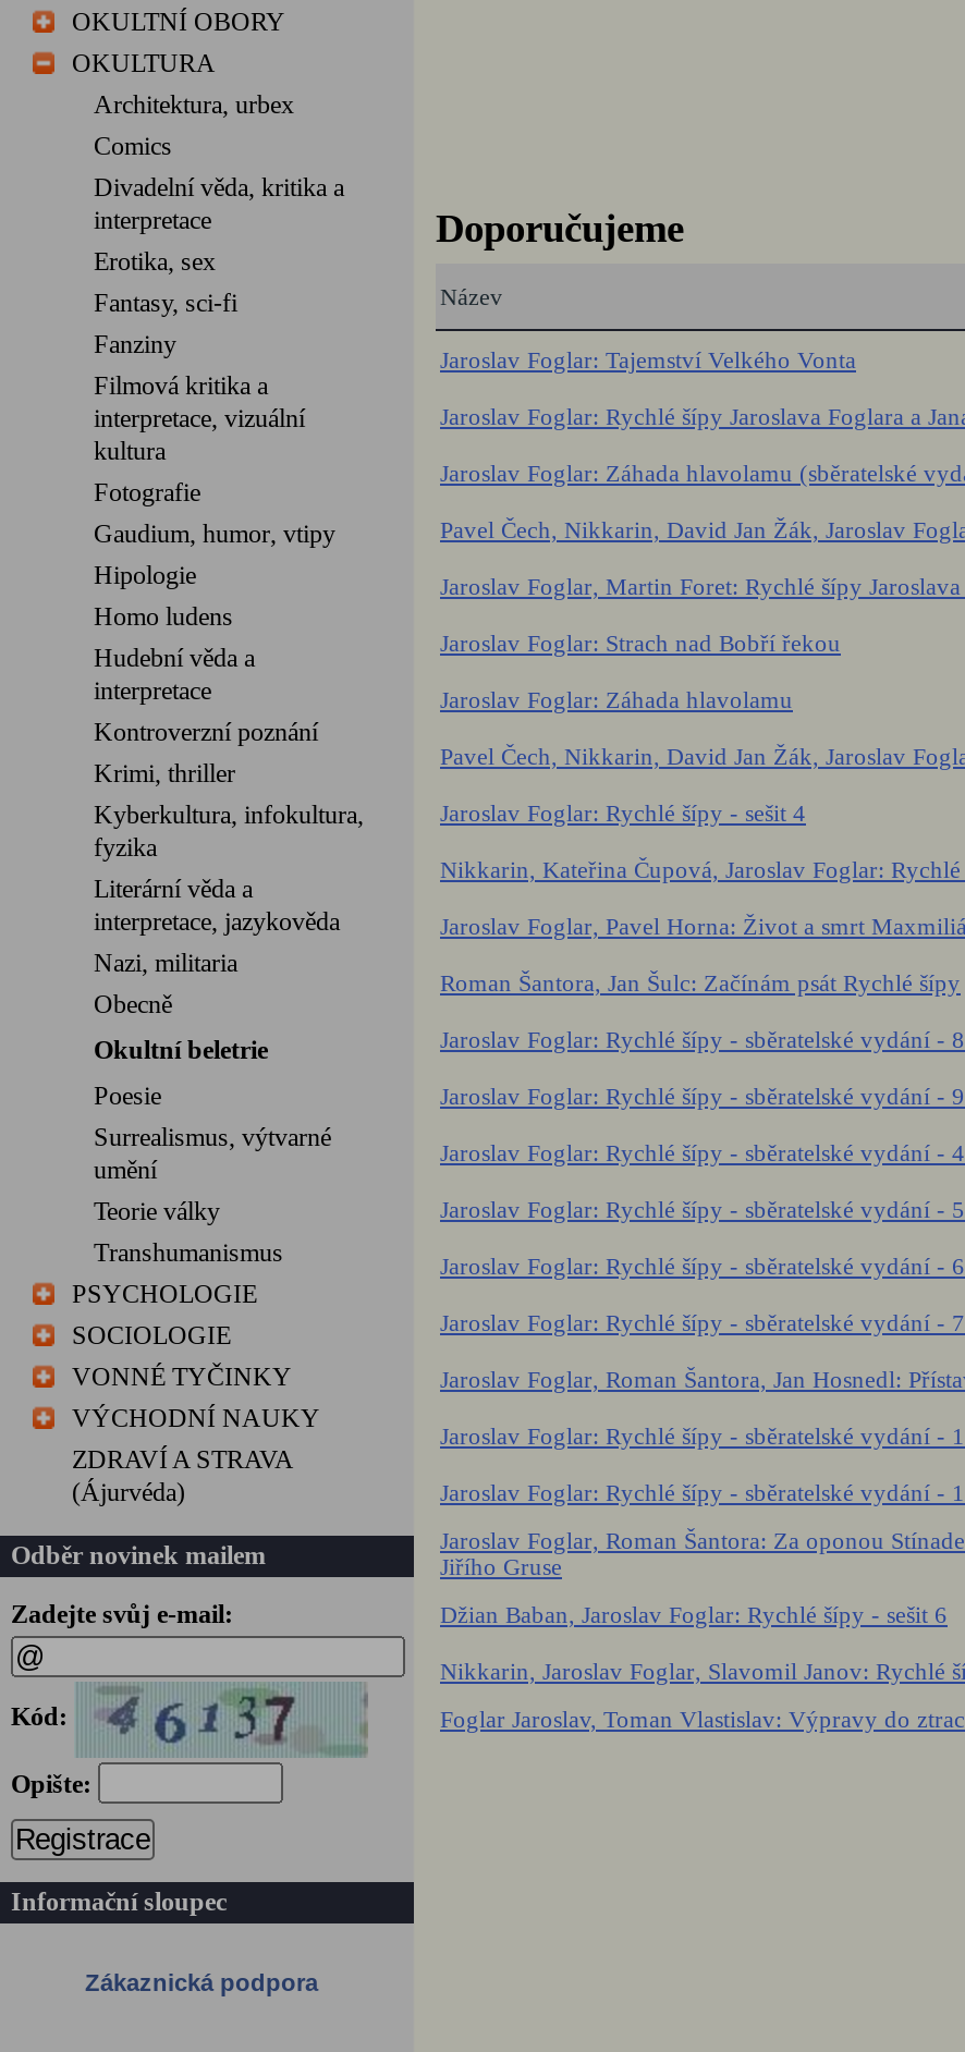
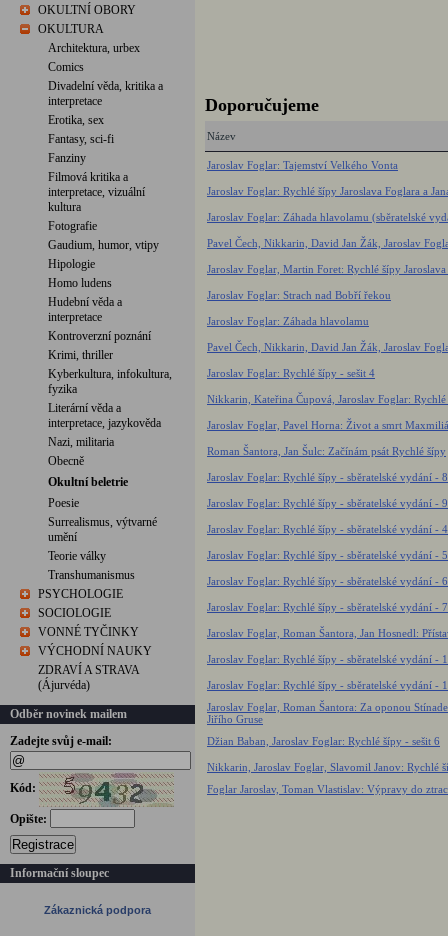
- [image]
+ [image]
